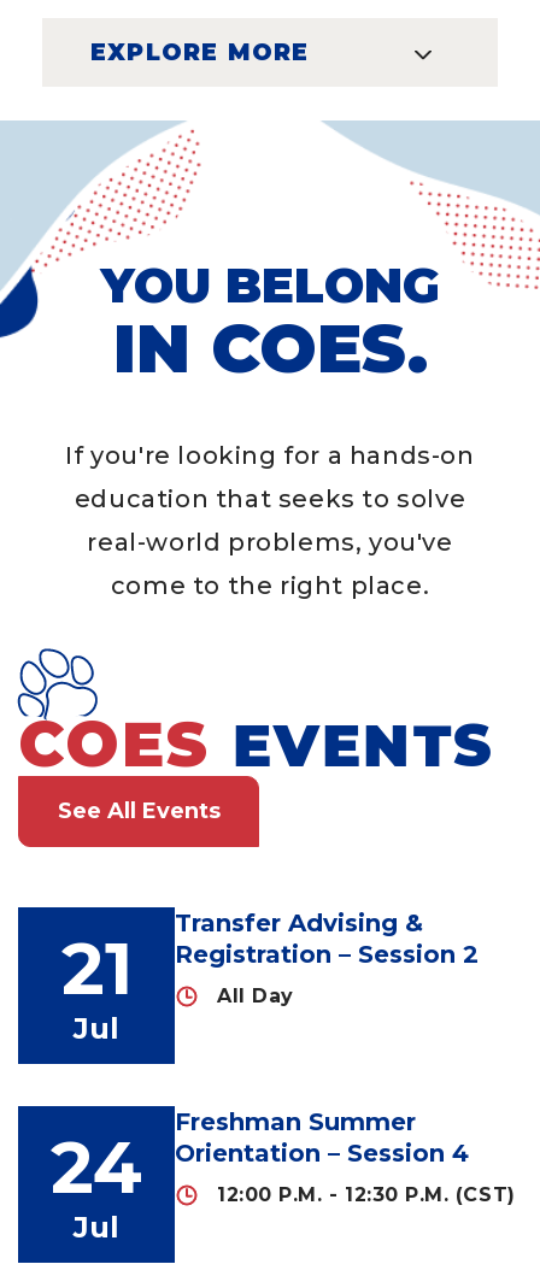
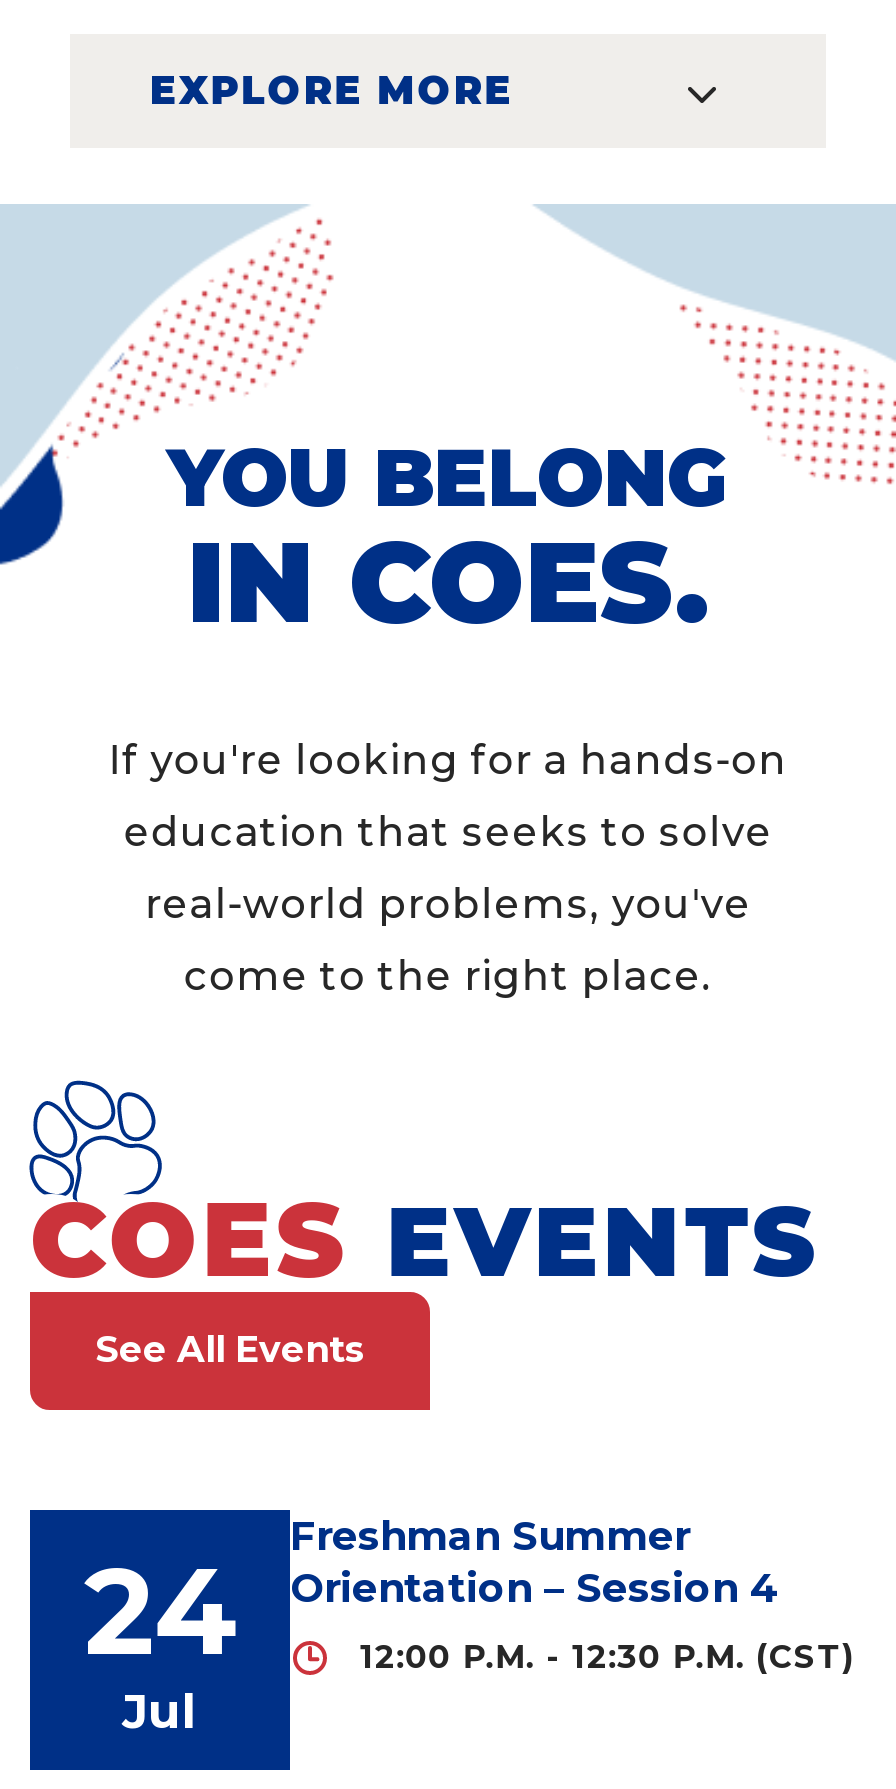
- Transfer Advising &
- Registration – Session 2
- All Day

- 21
- Jul
